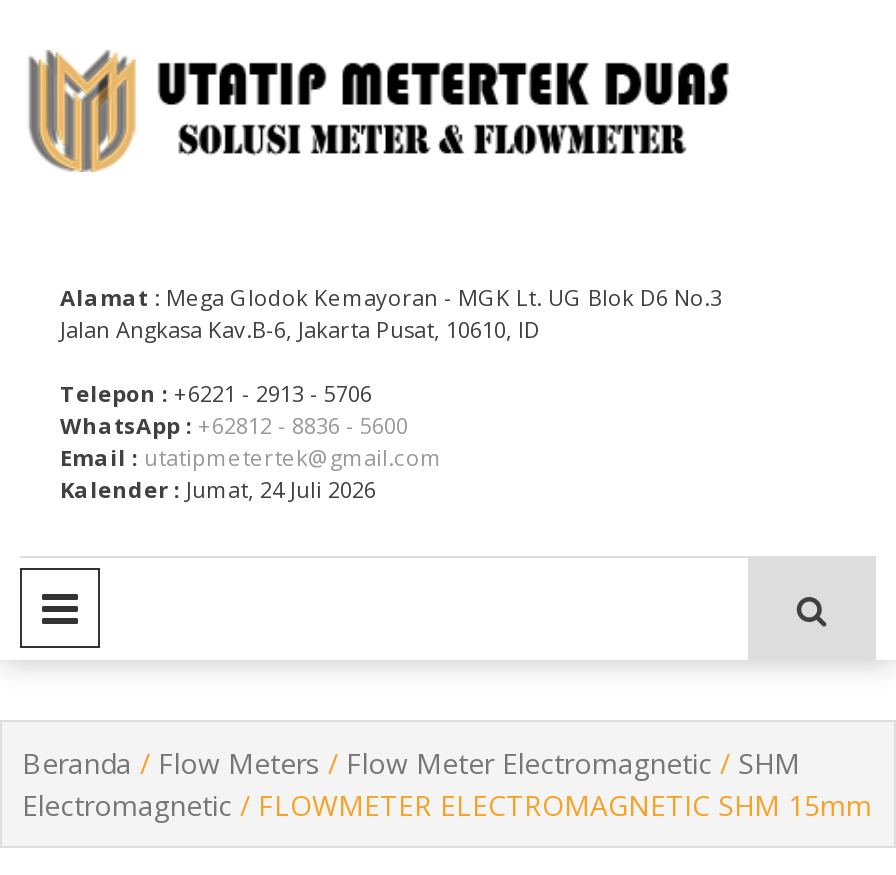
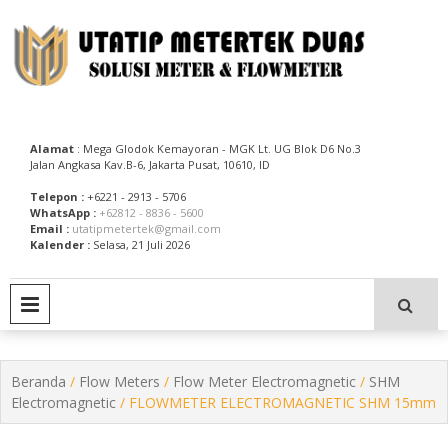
- Kalender : Jumat, 24 Juli 2026
+ Kalender : Selasa, 21 Juli 2026
